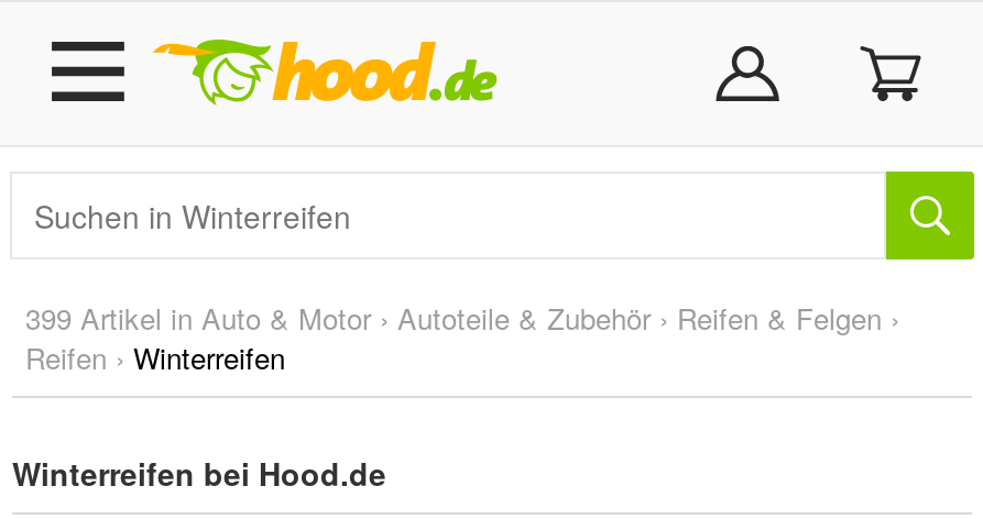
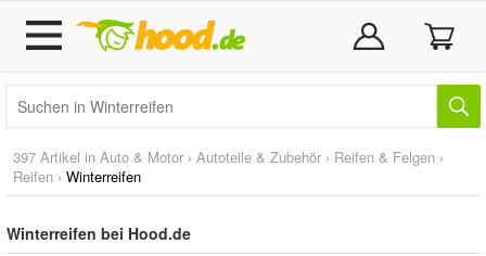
- 399 Artikel in Auto & Motor › Autoteile & Zubehör › Reifen & Felgen ›
+ 397 Artikel in Auto & Motor › Autoteile & Zubehör › Reifen & Felgen ›
